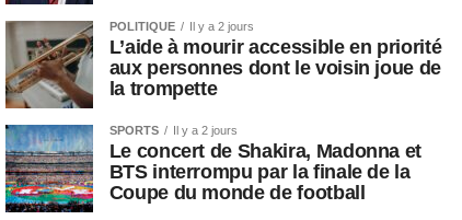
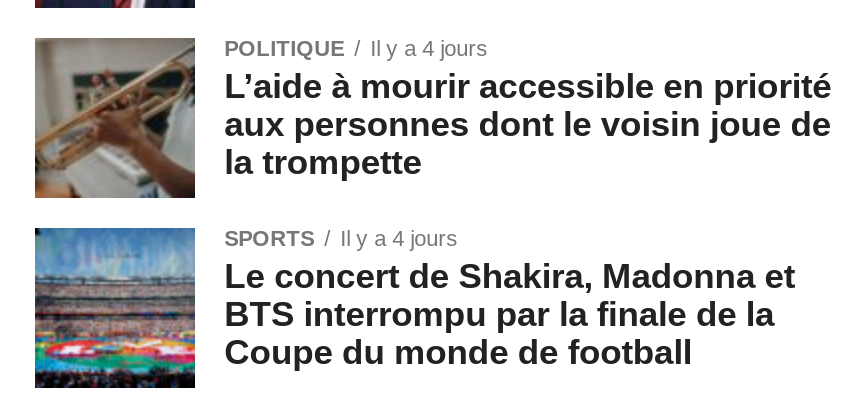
- POLITIQUE Il y a 2 jours
+ POLITIQUE Il y a 4 jours

- SPORTS Il y a 2 jours
+ SPORTS Il y a 4 jours
